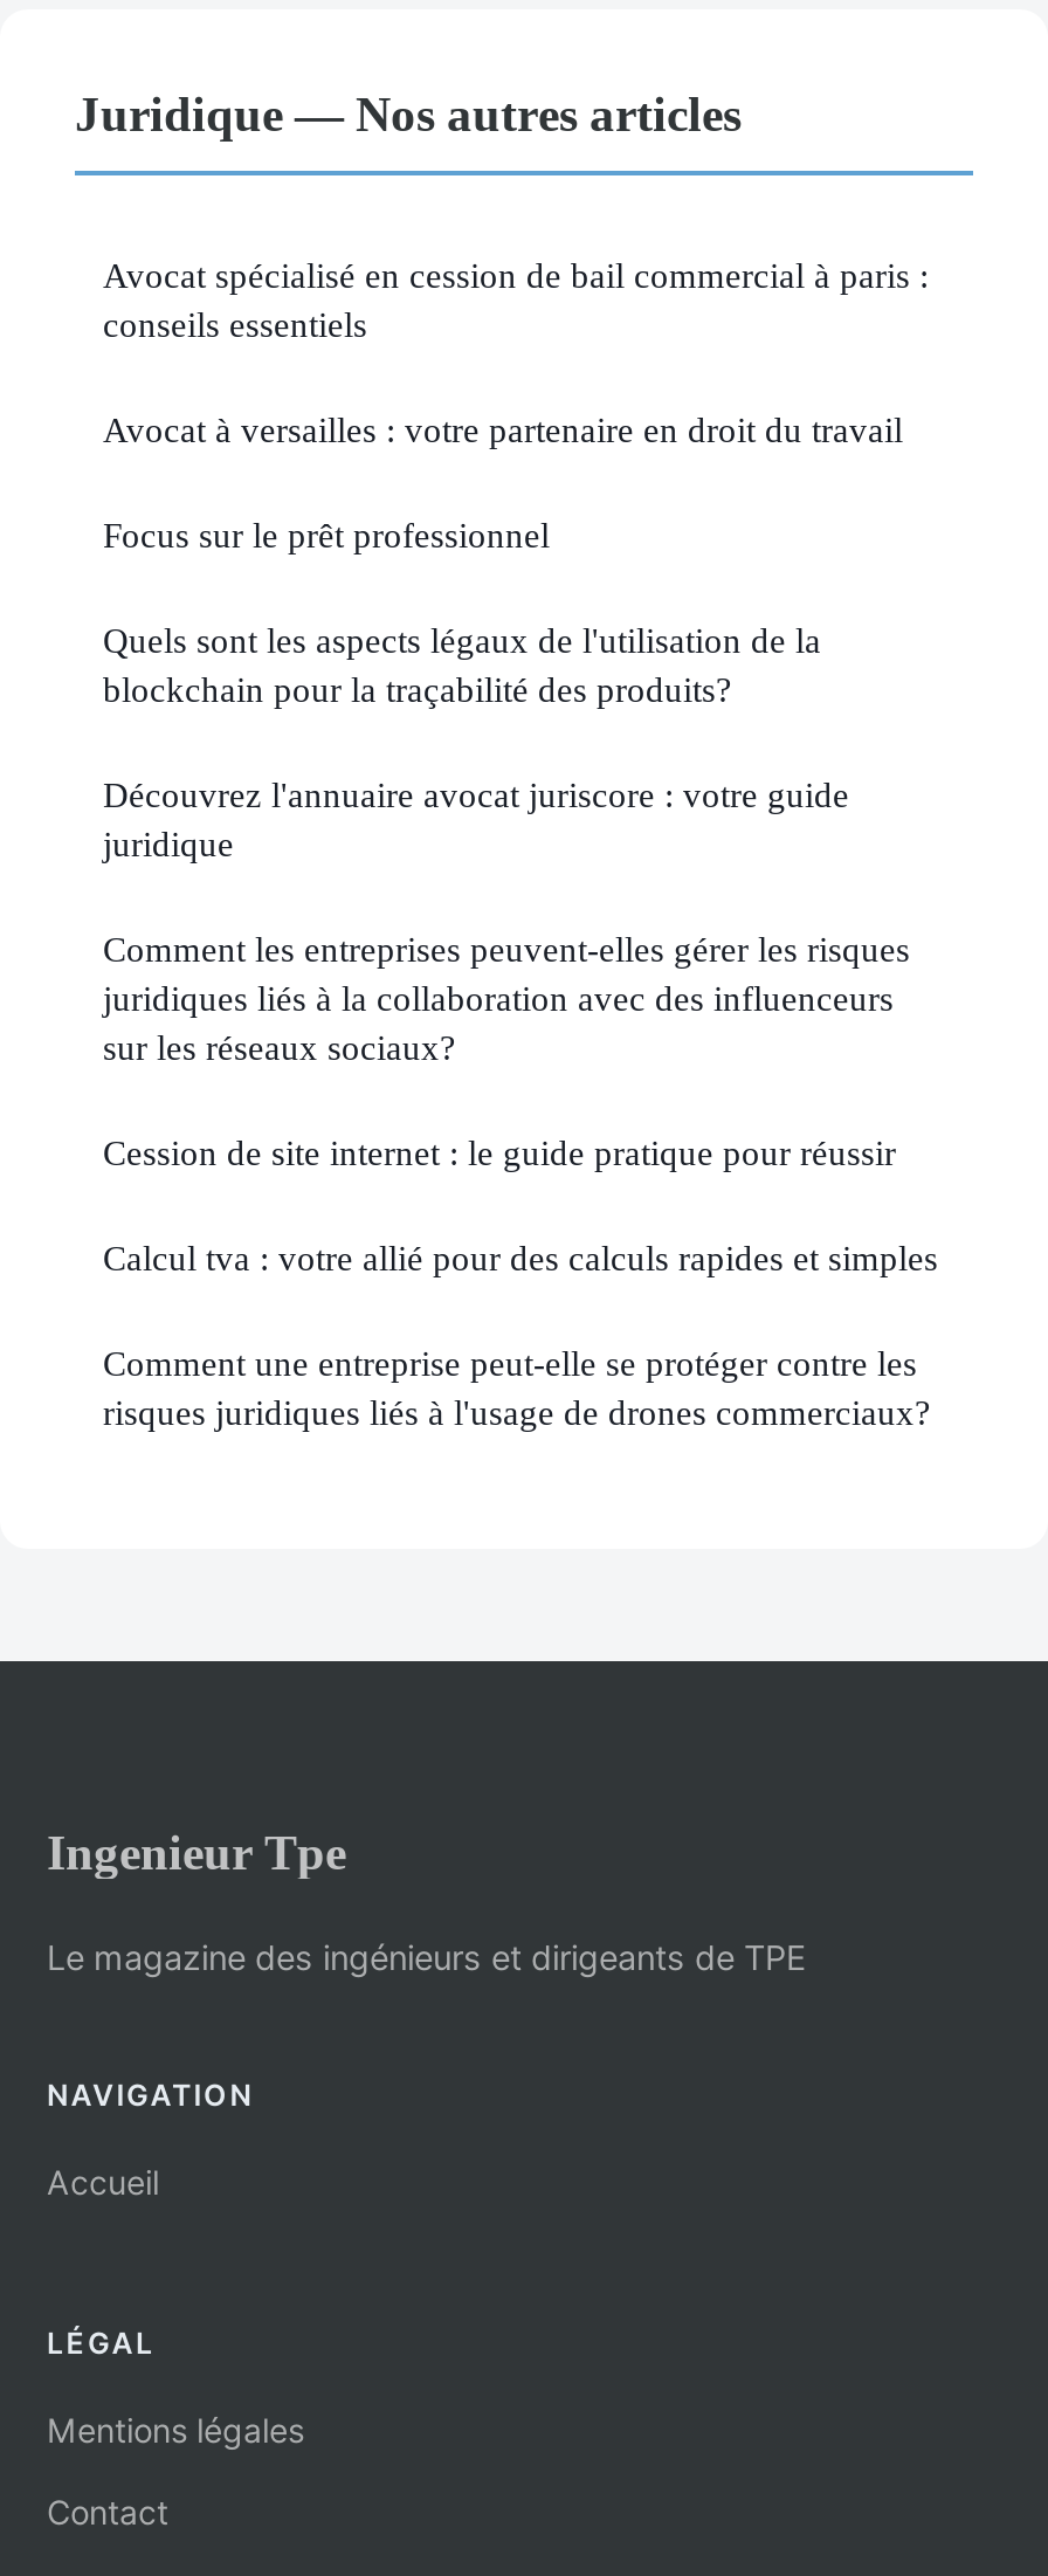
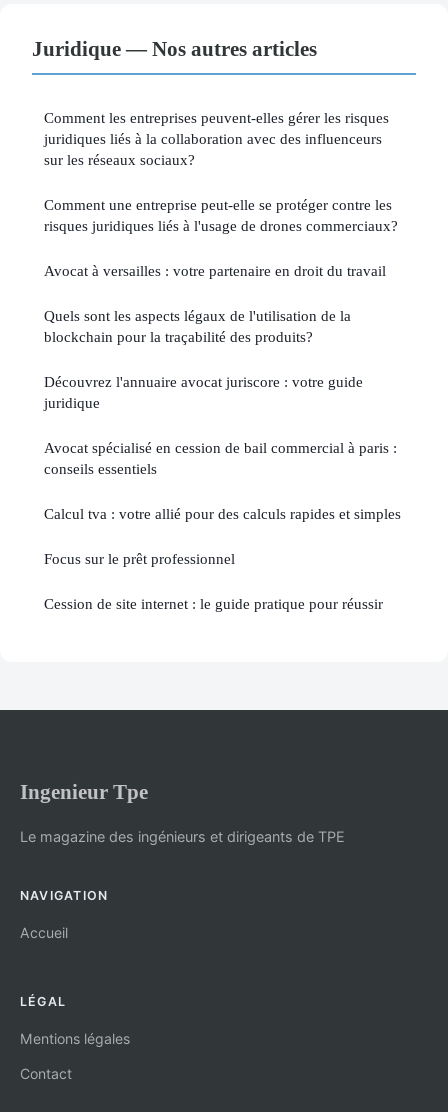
moved down: Avocat spécialisé en cession de bail commercial à paris : | conseils essentiels

moved down: Avocat à versailles : votre partenaire en droit du travail

moved down: Focus sur le prêt professionnel

moved down: Quels sont les aspects légaux de l'utilisation de la | blockchain pour la traçabilité des produits? | Découvrez l'annuaire avocat juriscore : votre guide | juridique

moved up: Comment les entreprises peuvent-elles gérer les risques | juridiques liés à la collaboration avec des influenceurs | sur les réseaux sociaux?

moved down: Cession de site internet : le guide pratique pour réussir

moved up: Calcul tva : votre allié pour des calculs rapides et simples

moved up: Comment une entreprise peut-elle se protéger contre les | risques juridiques liés à l'usage de drones commerciaux?
